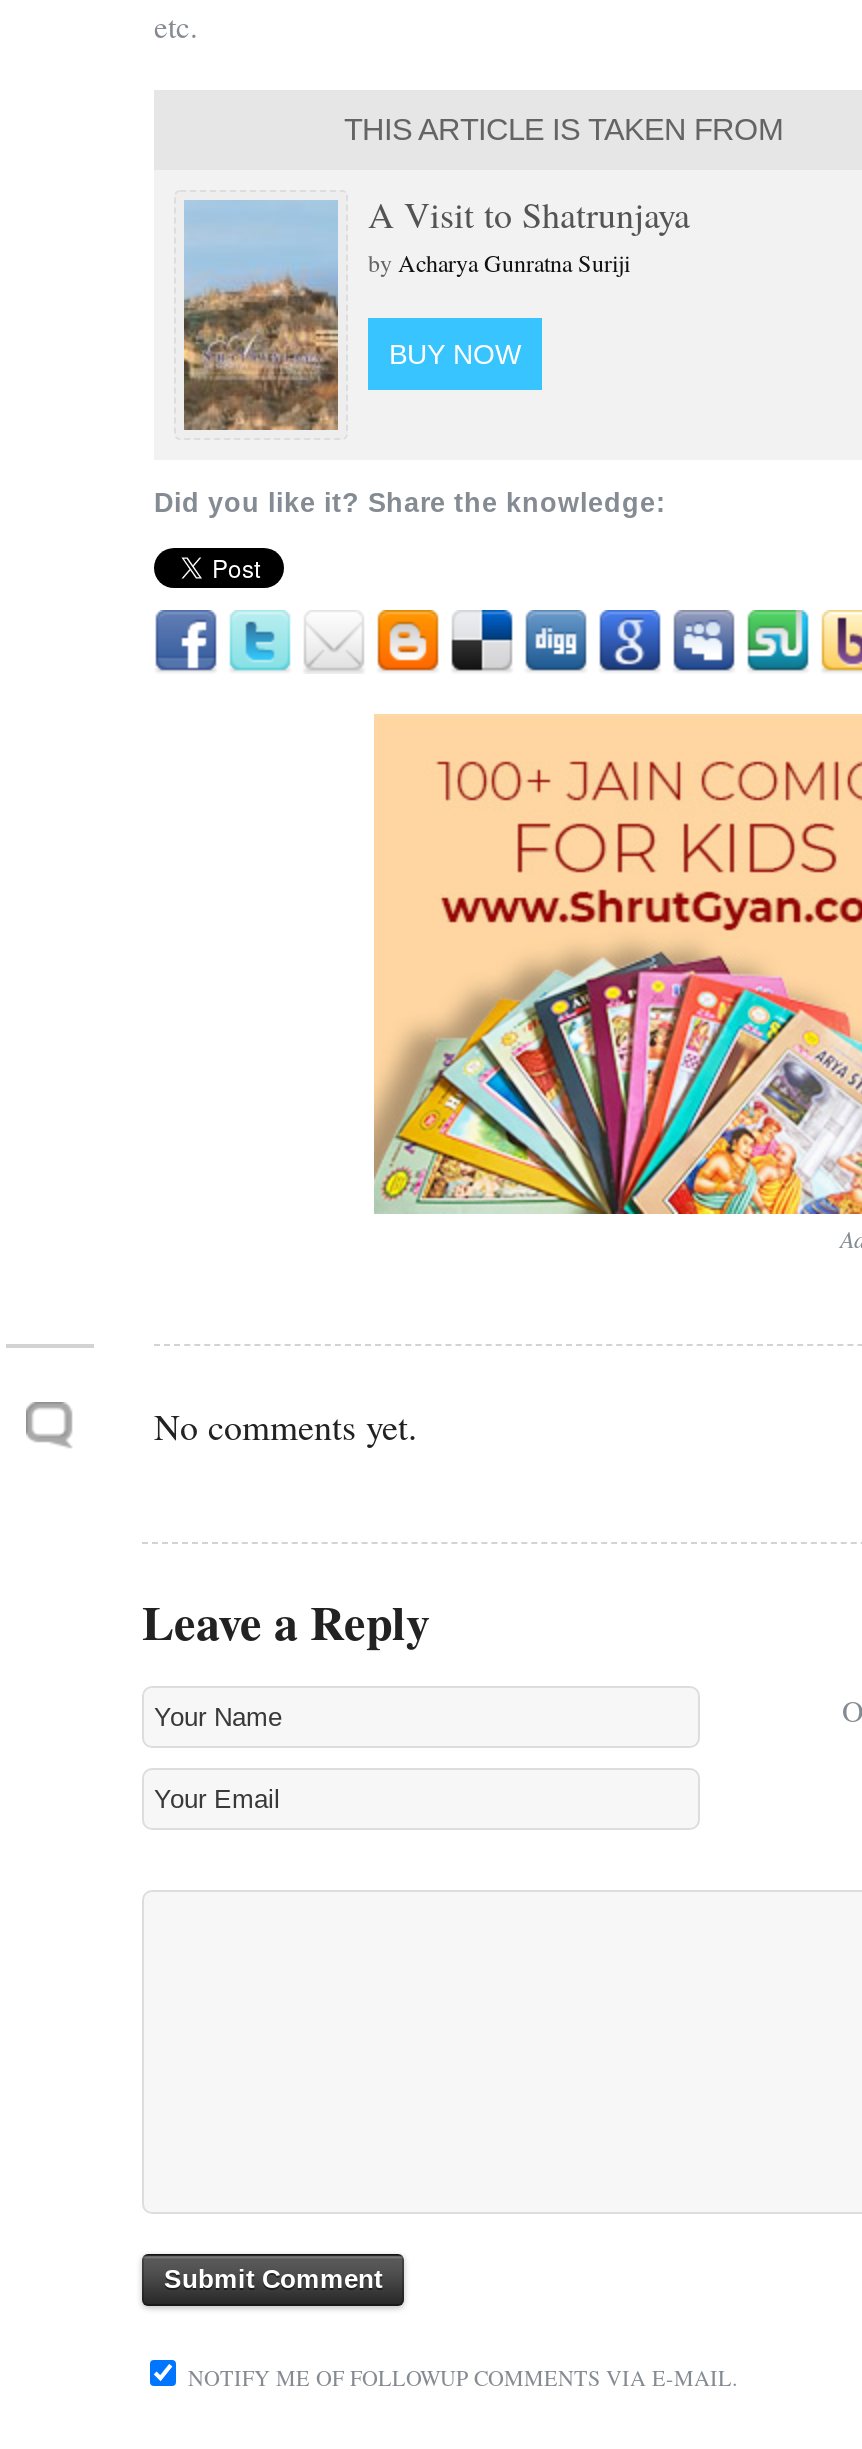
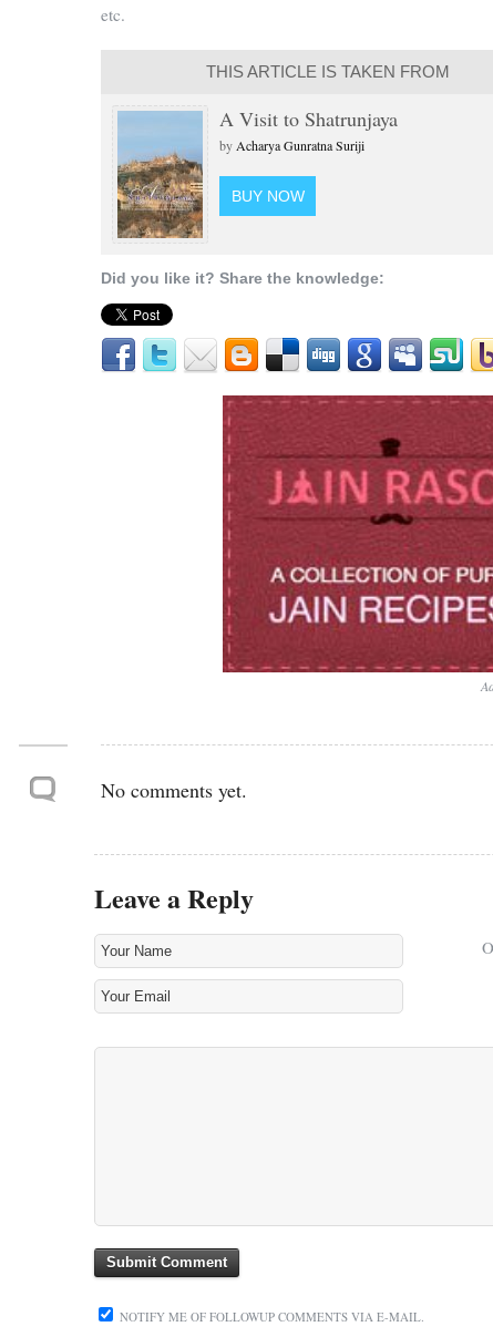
- [image]
+ [image]
